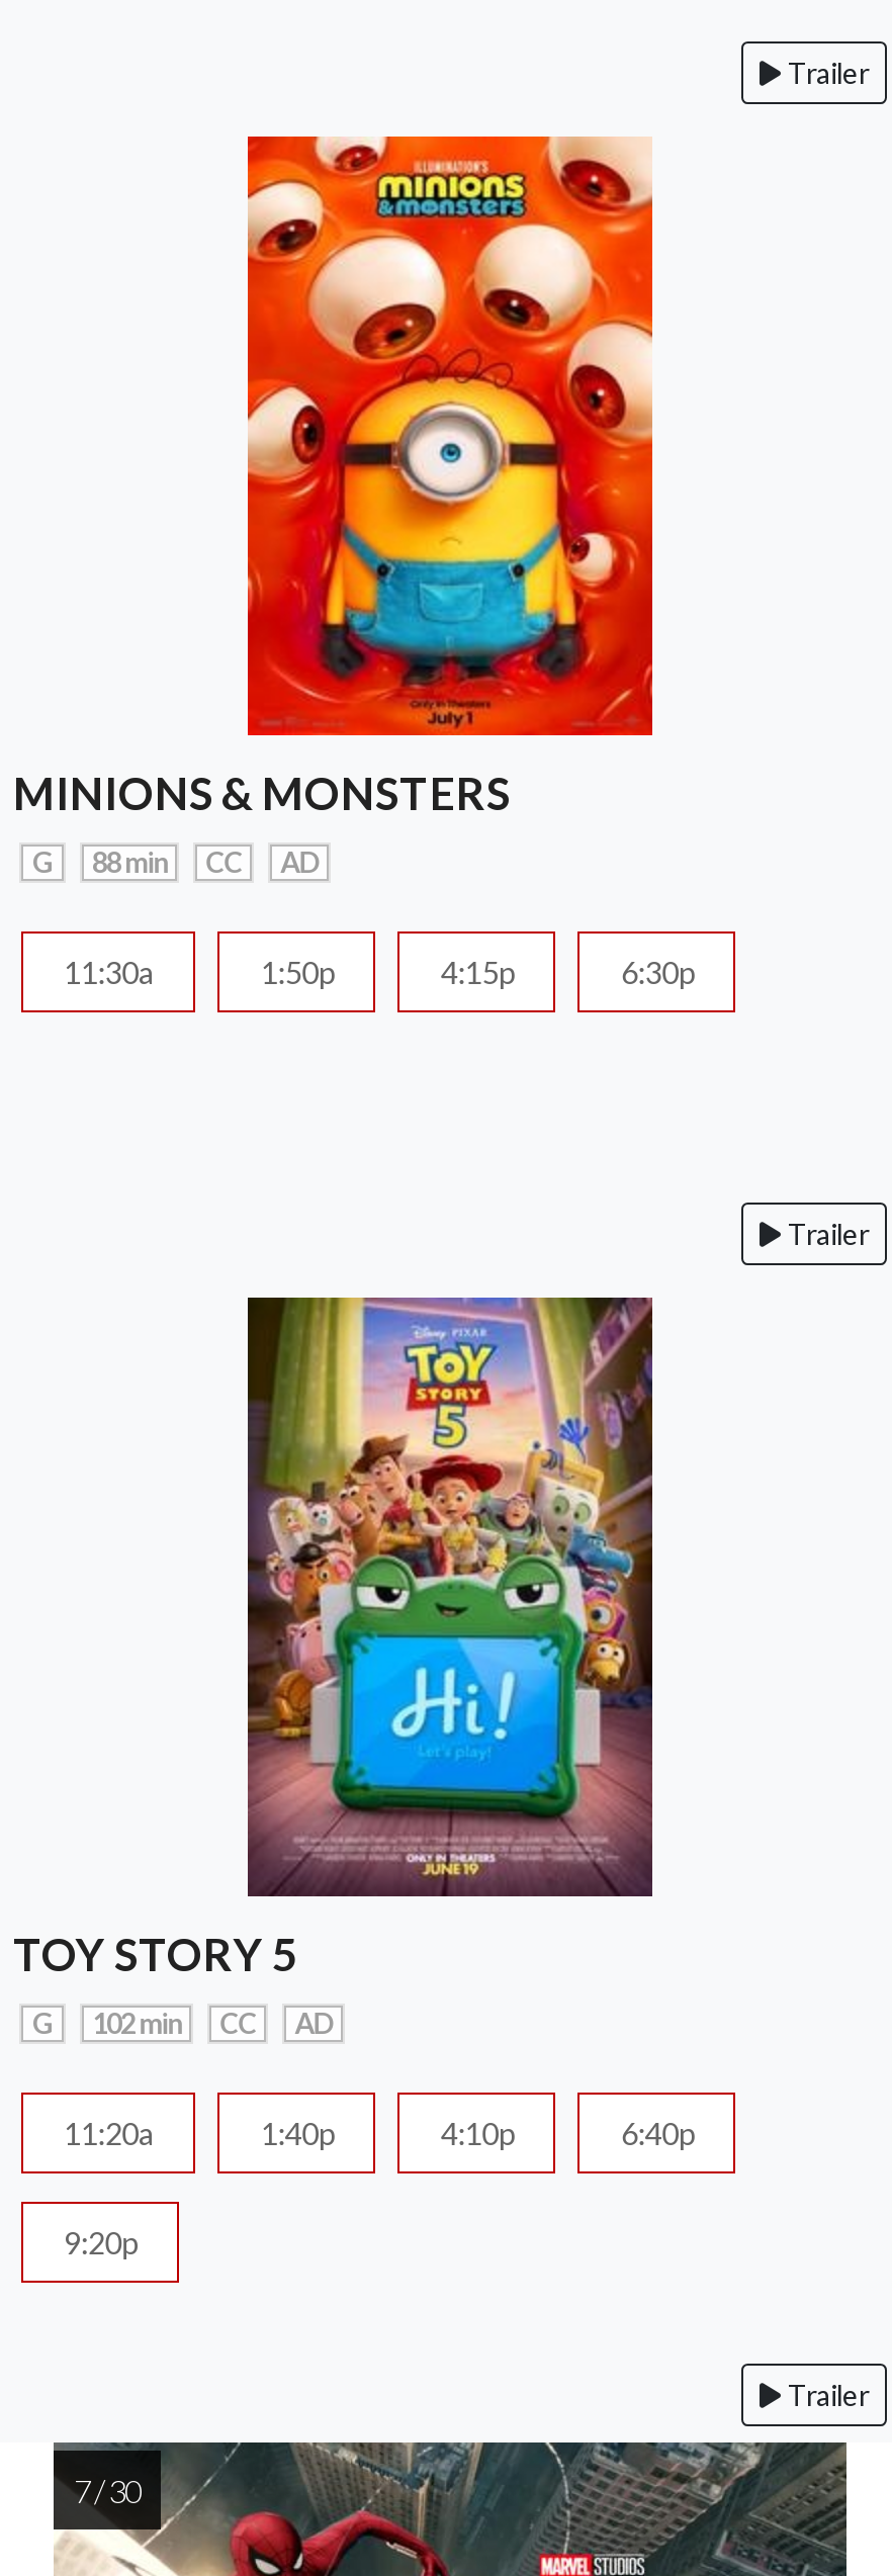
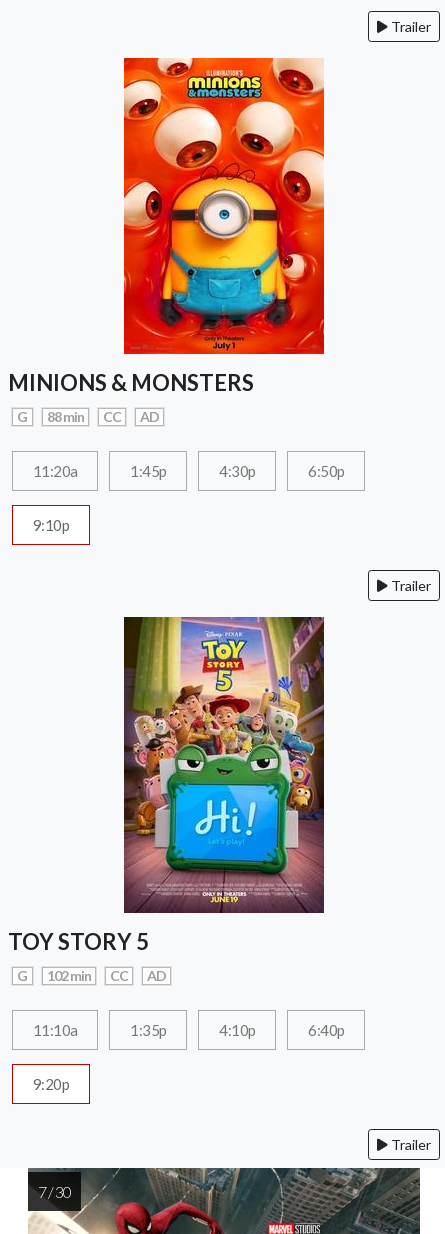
- 11:30a
- 1:50p
- 4:15p
- 6:30p
+ 11:20a
+ 1:45p
+ 4:30p
+ 6:50p
+ 9:10p

- 11:20a
- 1:40p
+ 11:10a
+ 1:35p
